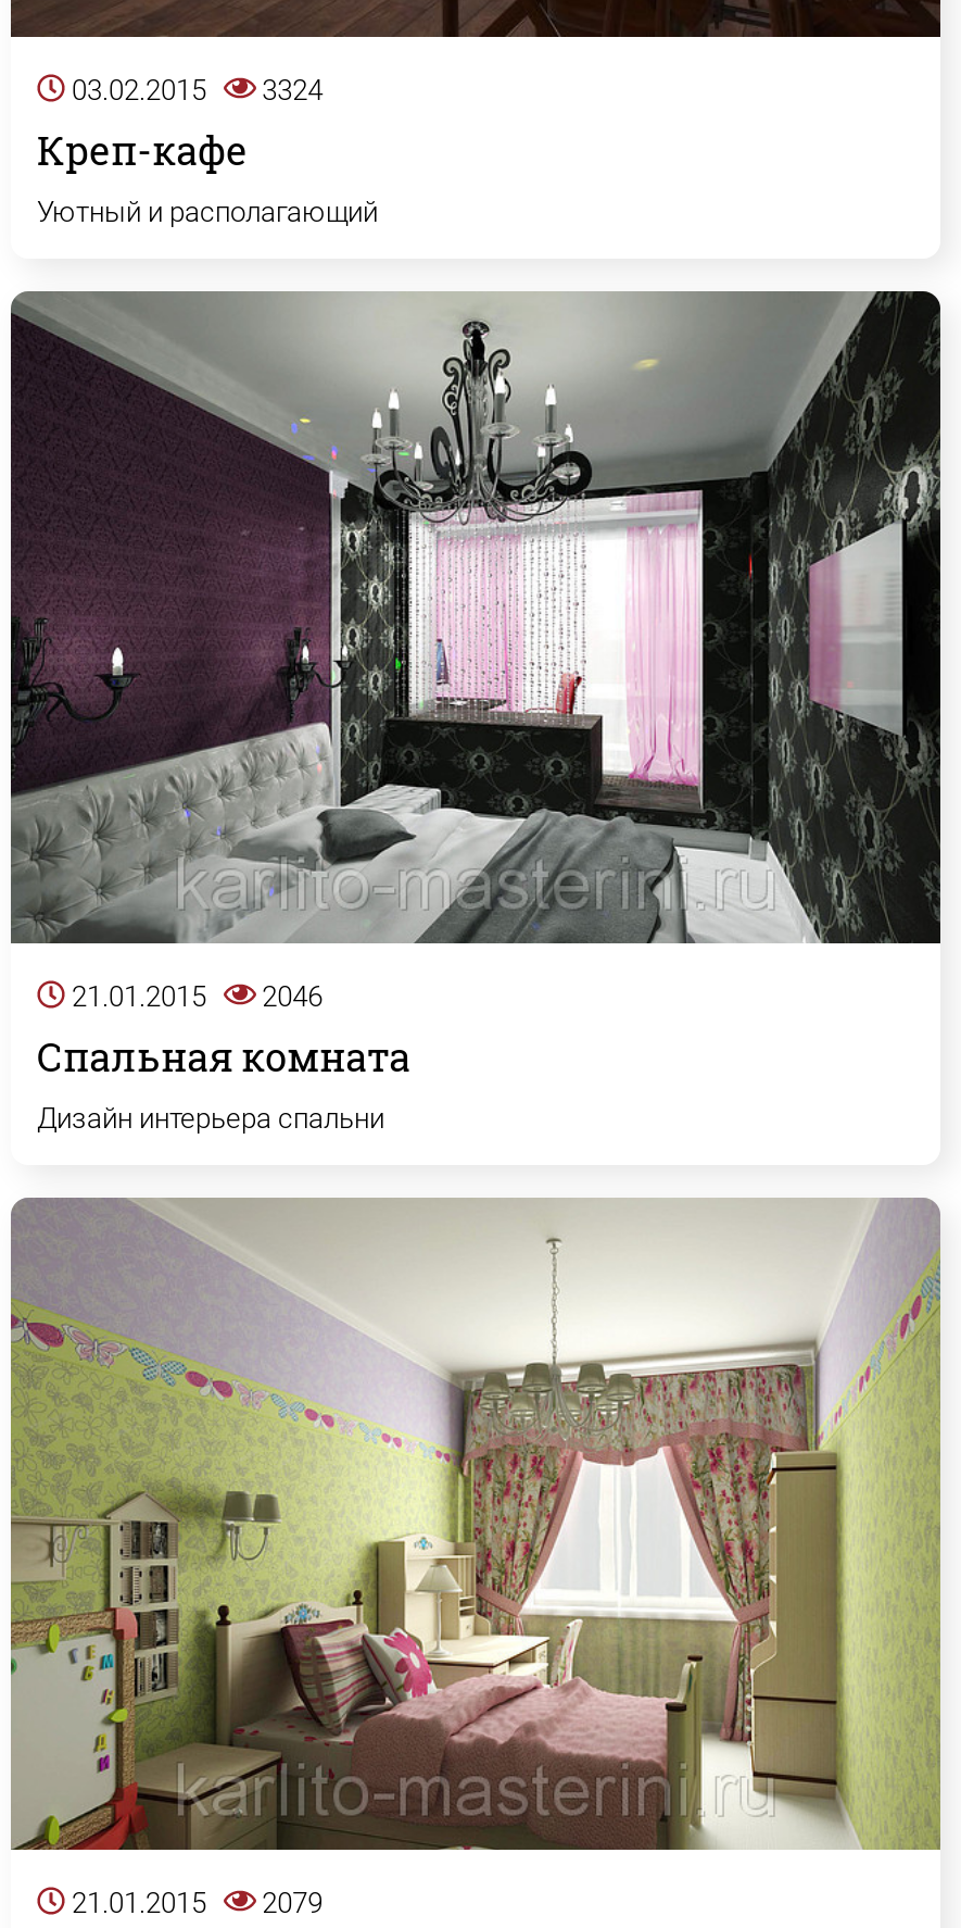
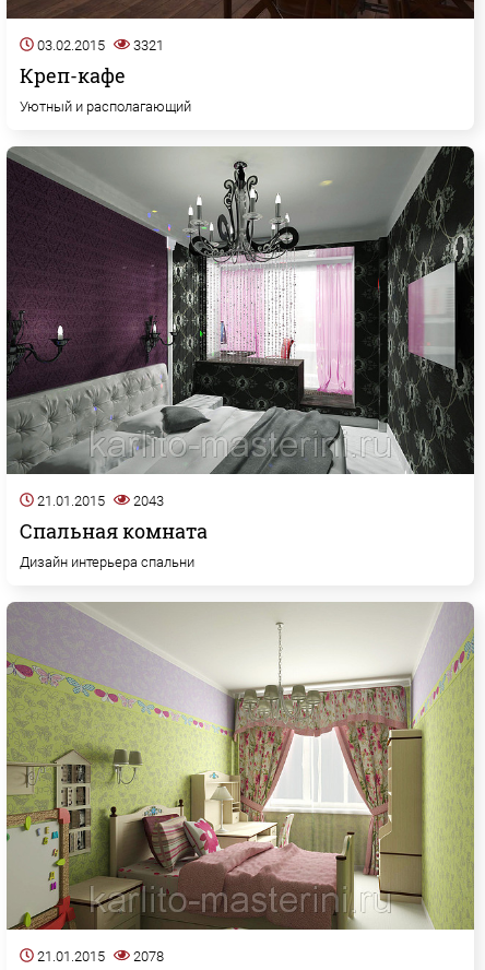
- 03.02.2015 3324
+ 03.02.2015 3321

- 21.01.2015 2046
+ 21.01.2015 2043

- 21.01.2015 2079
+ 21.01.2015 2078
